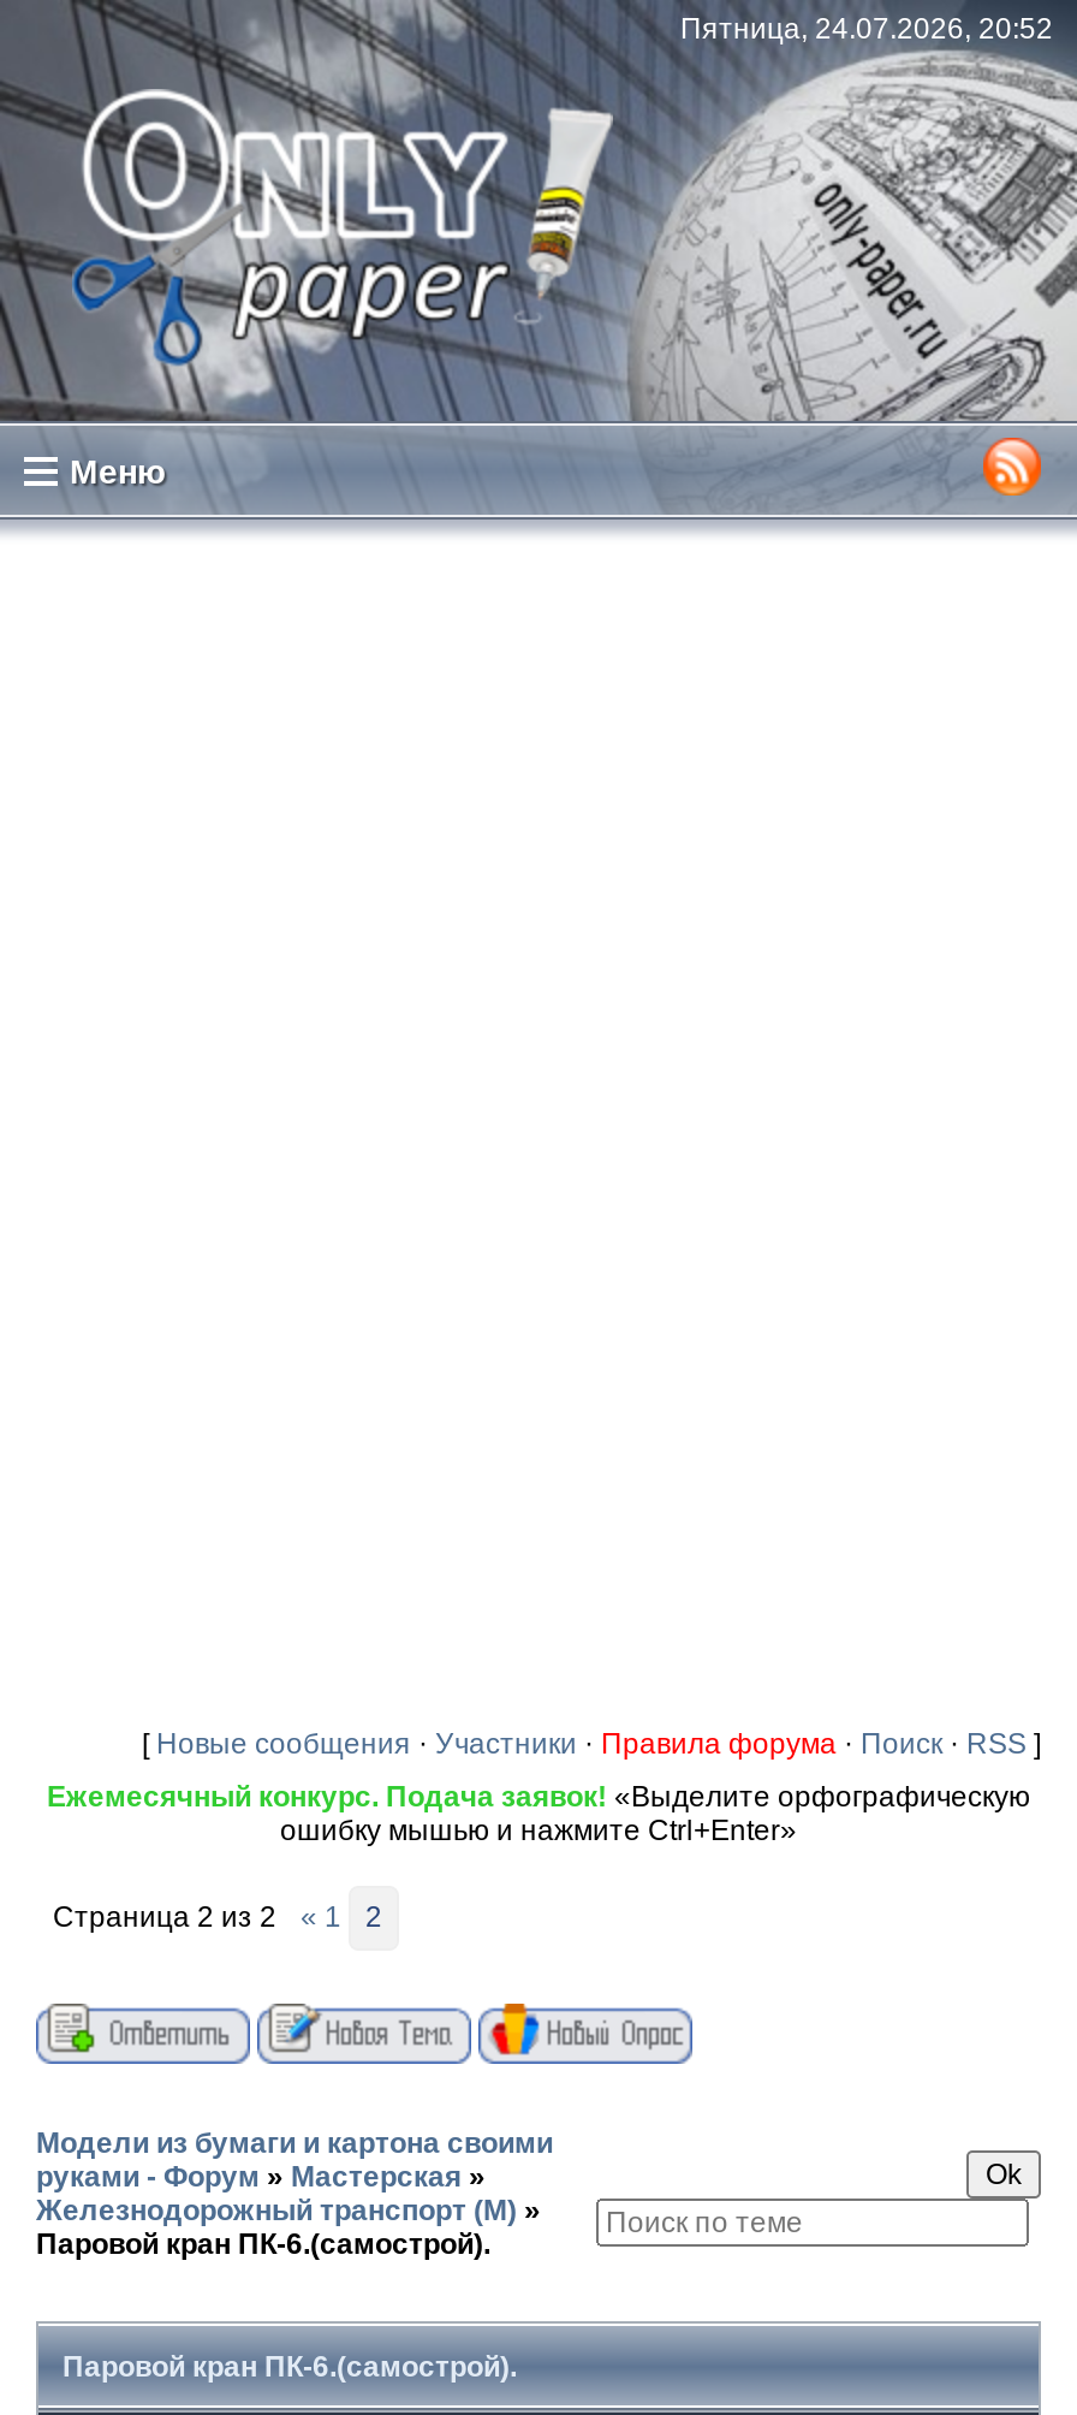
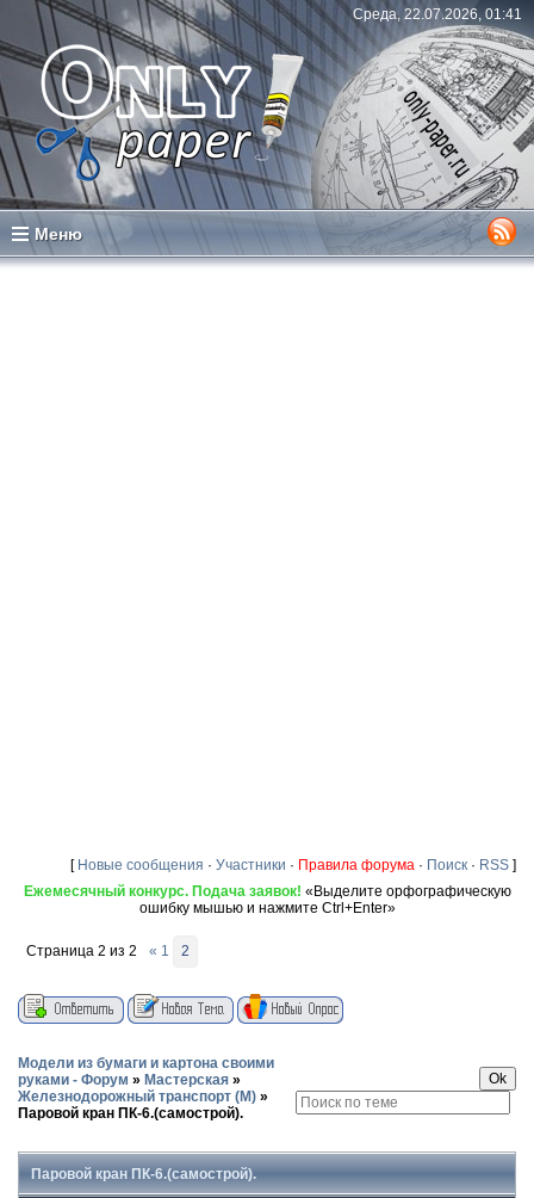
- Пятница, 24.07.2026, 20:52
+ Среда, 22.07.2026, 01:41
